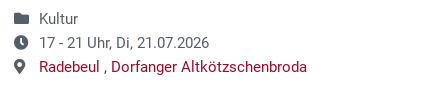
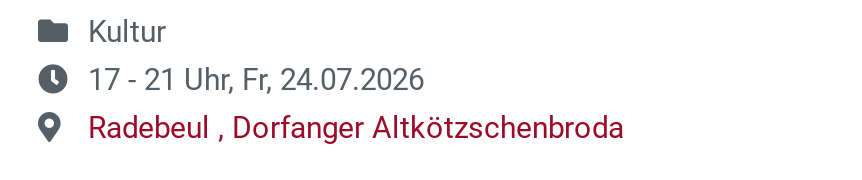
- 17 - 21 Uhr, Di, 21.07.2026
+ 17 - 21 Uhr, Fr, 24.07.2026
